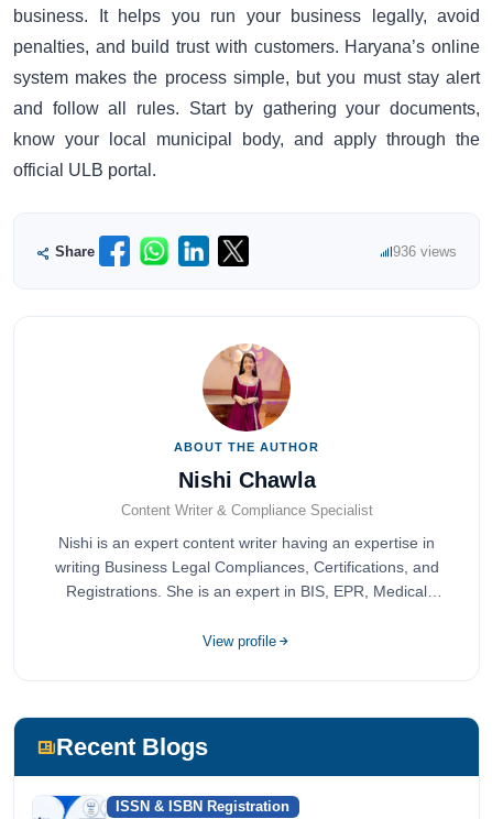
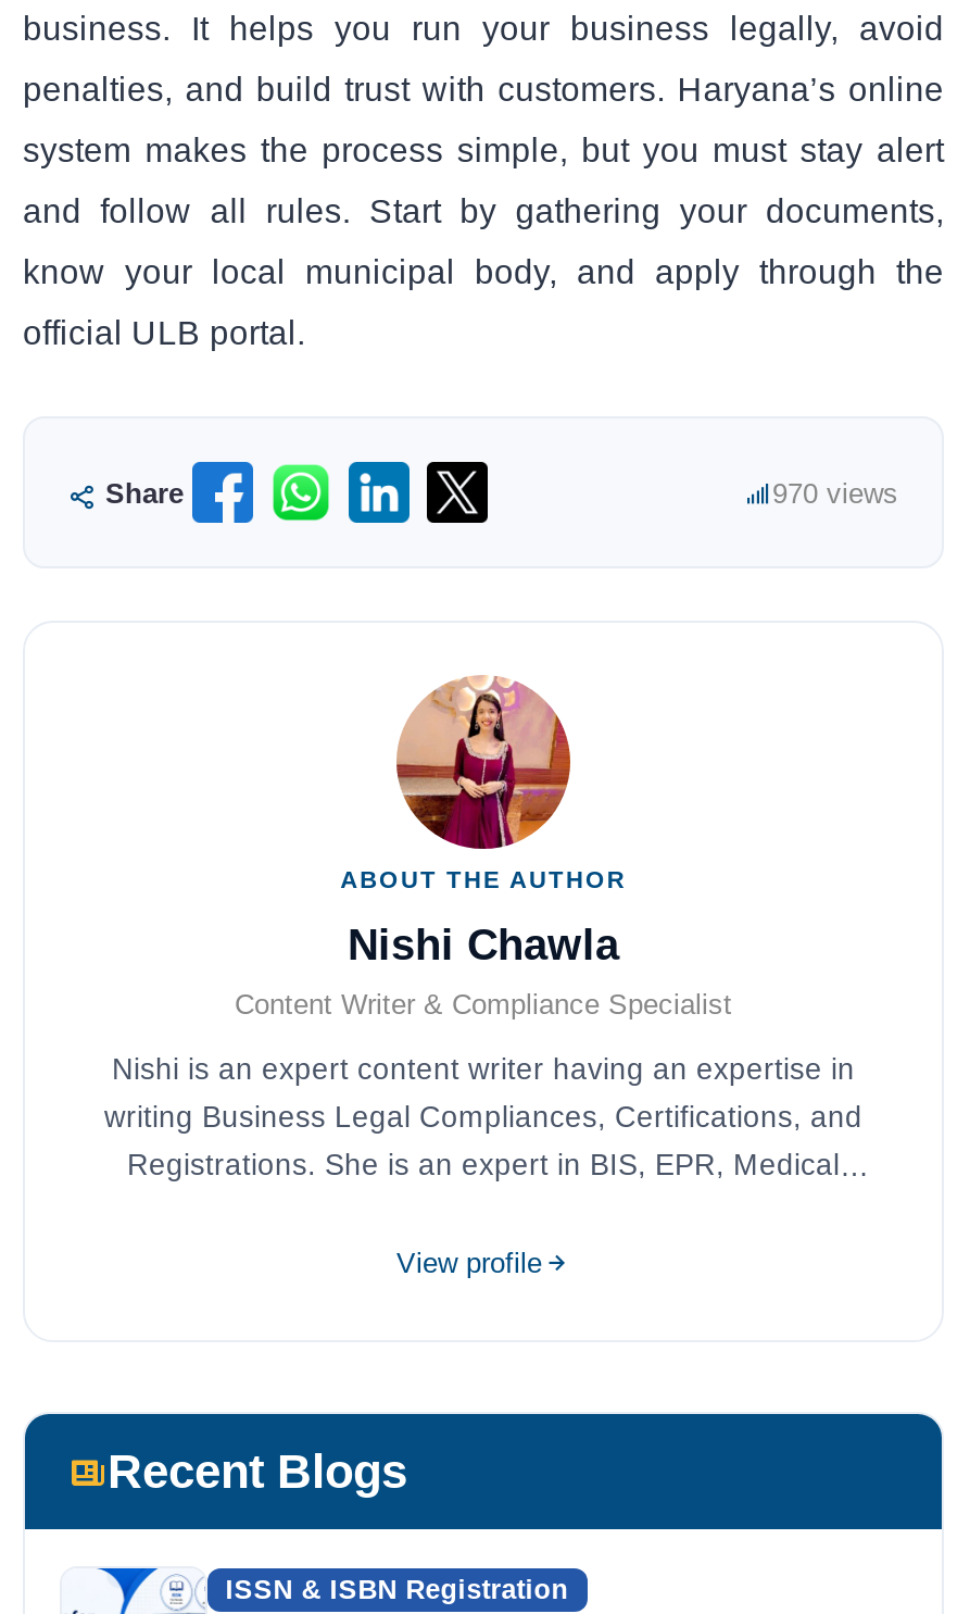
- 936 views
+ 970 views
